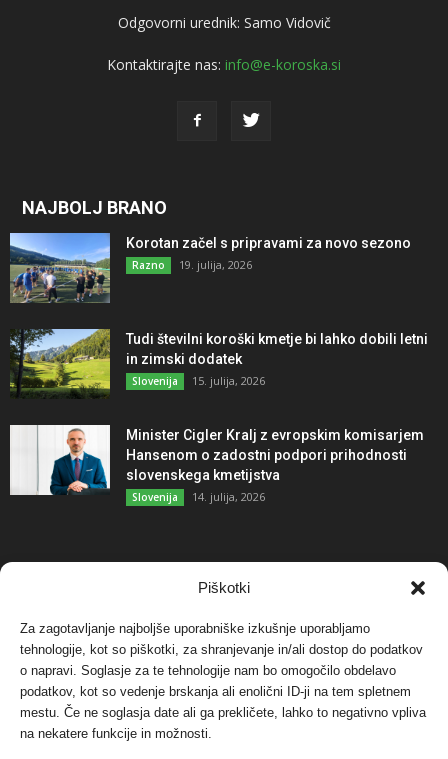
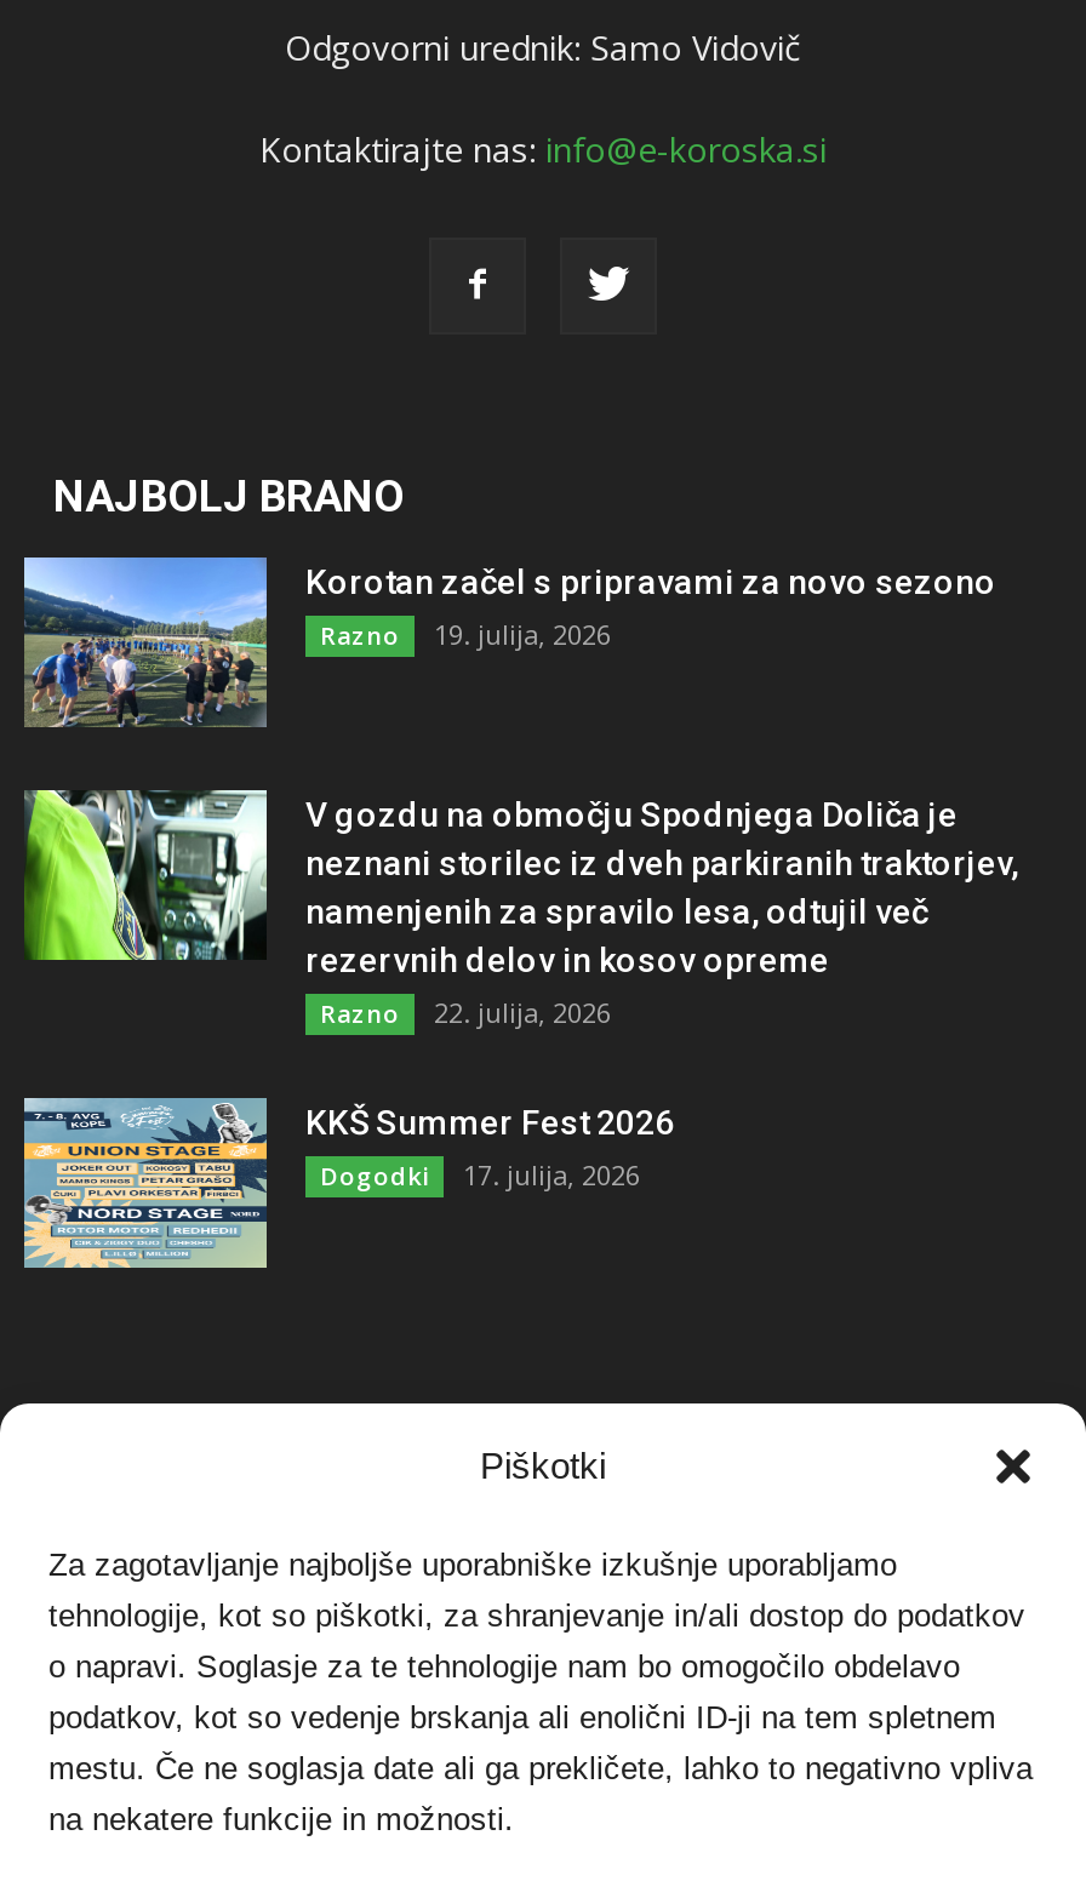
- [image]
- Tudi številni koroški kmetje bi lahko dobili letni
- in zimski dodatek
- Slovenija
- 15. julija, 2026
+ [image]
+ V gozdu na območju Spodnjega Doliča je
+ neznani storilec iz dveh parkiranih traktorjev,
+ namenjenih za spravilo lesa, odtujil več
+ rezervnih delov in kosov opreme
+ Razno
+ 22. julija, 2026

- [image]
- Minister Cigler Kralj z evropskim komisarjem
- Hansenom o zadostni podpori prihodnosti
- slovenskega kmetijstva
- Slovenija
- 14. julija, 2026
+ [image]
+ KKŠ Summer Fest 2026
+ Dogodki
+ 17. julija, 2026
